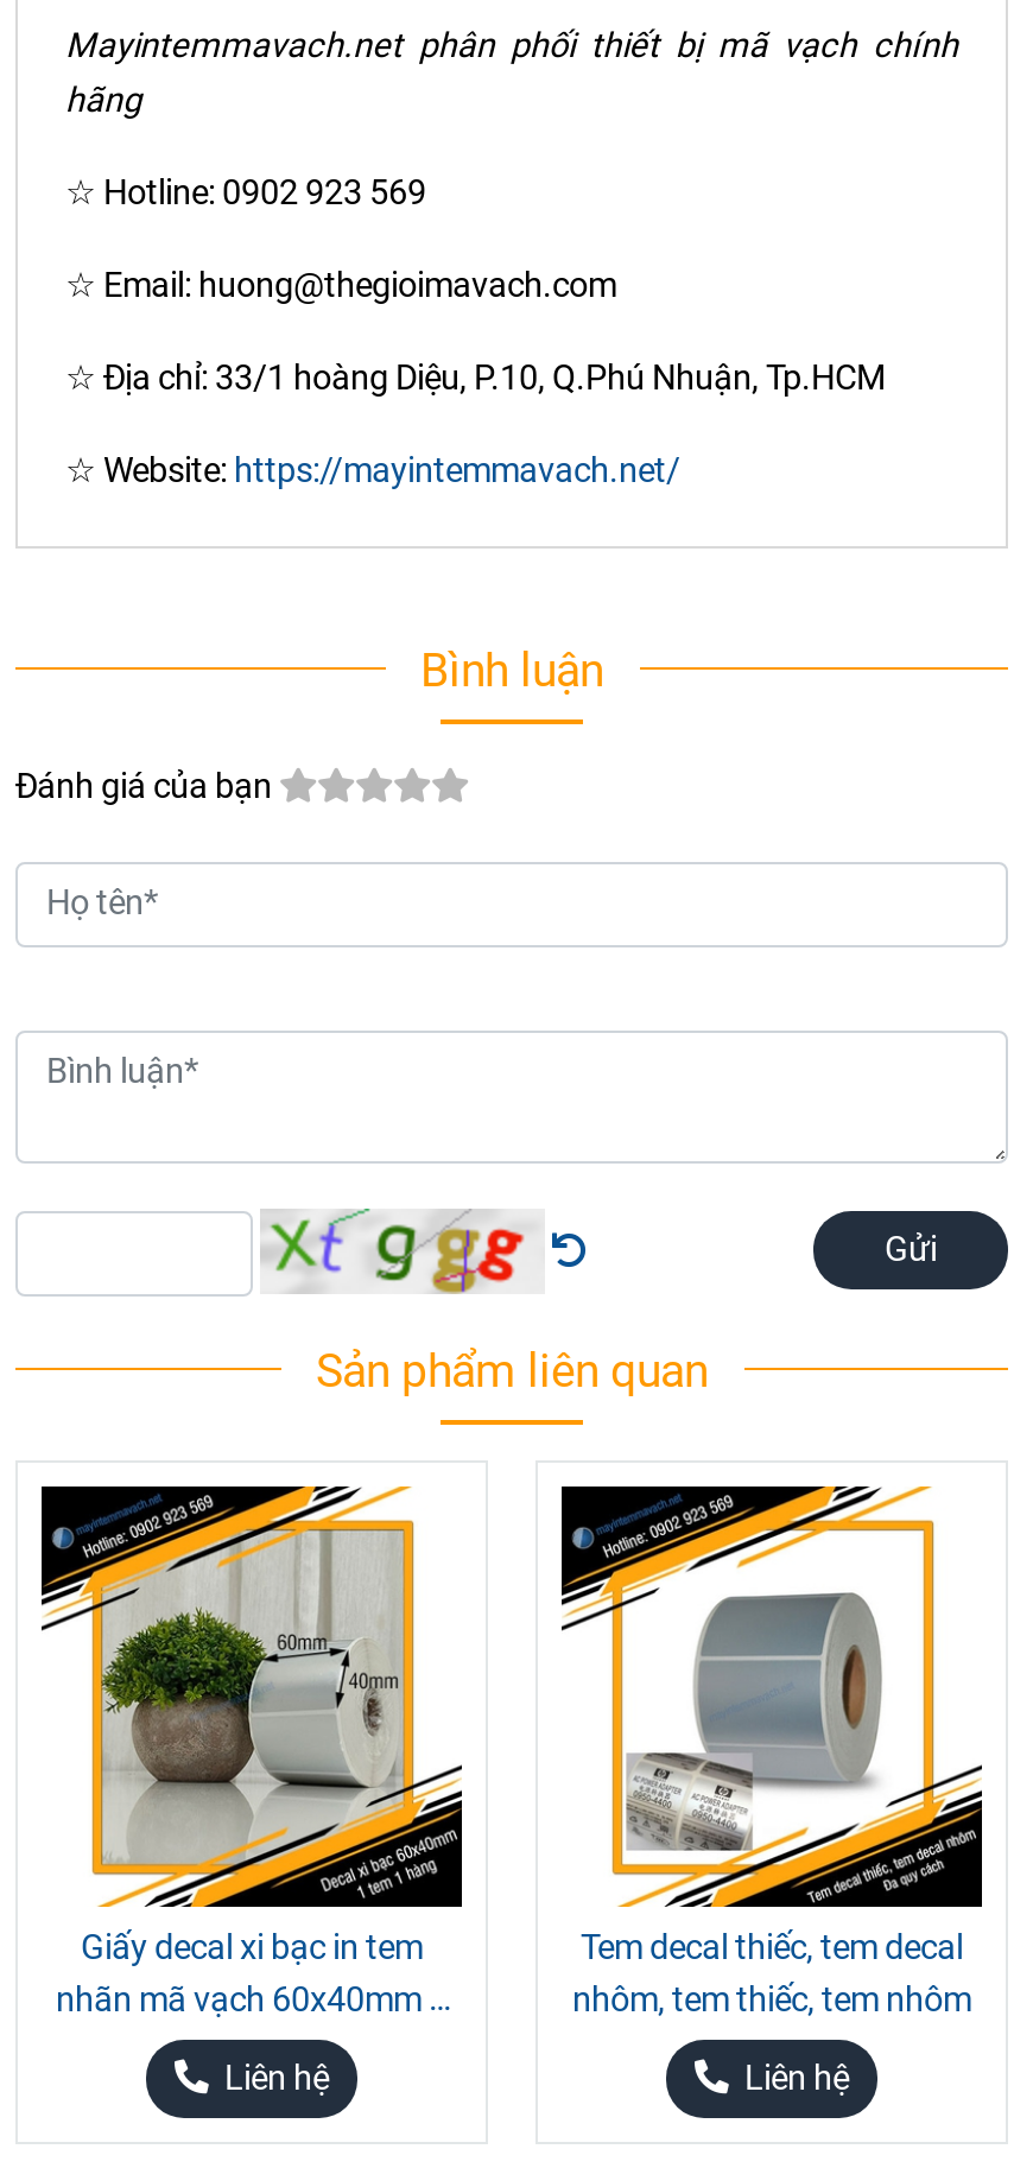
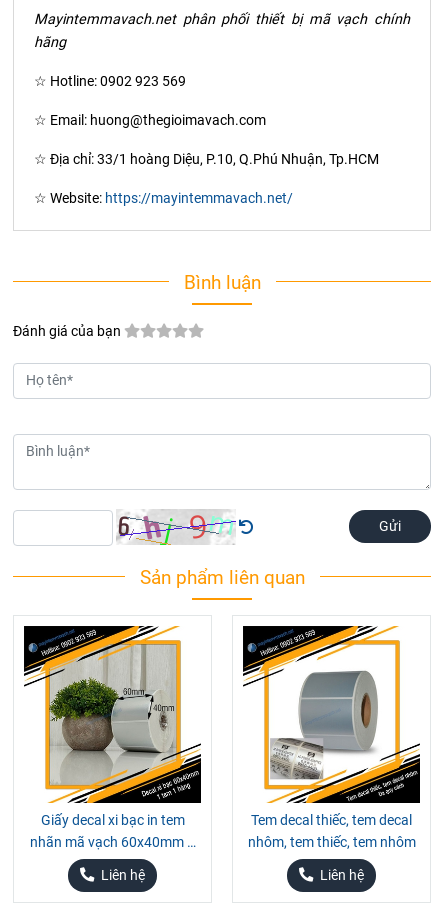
- [image]
+ [image]
